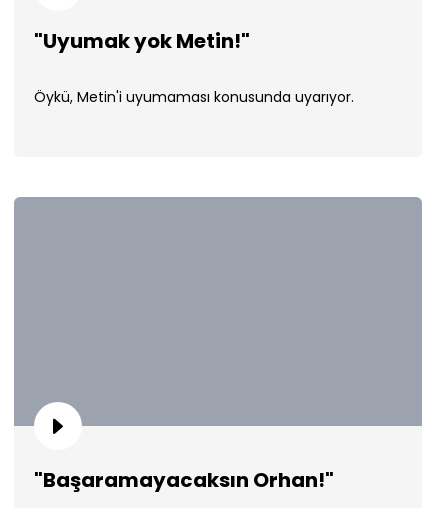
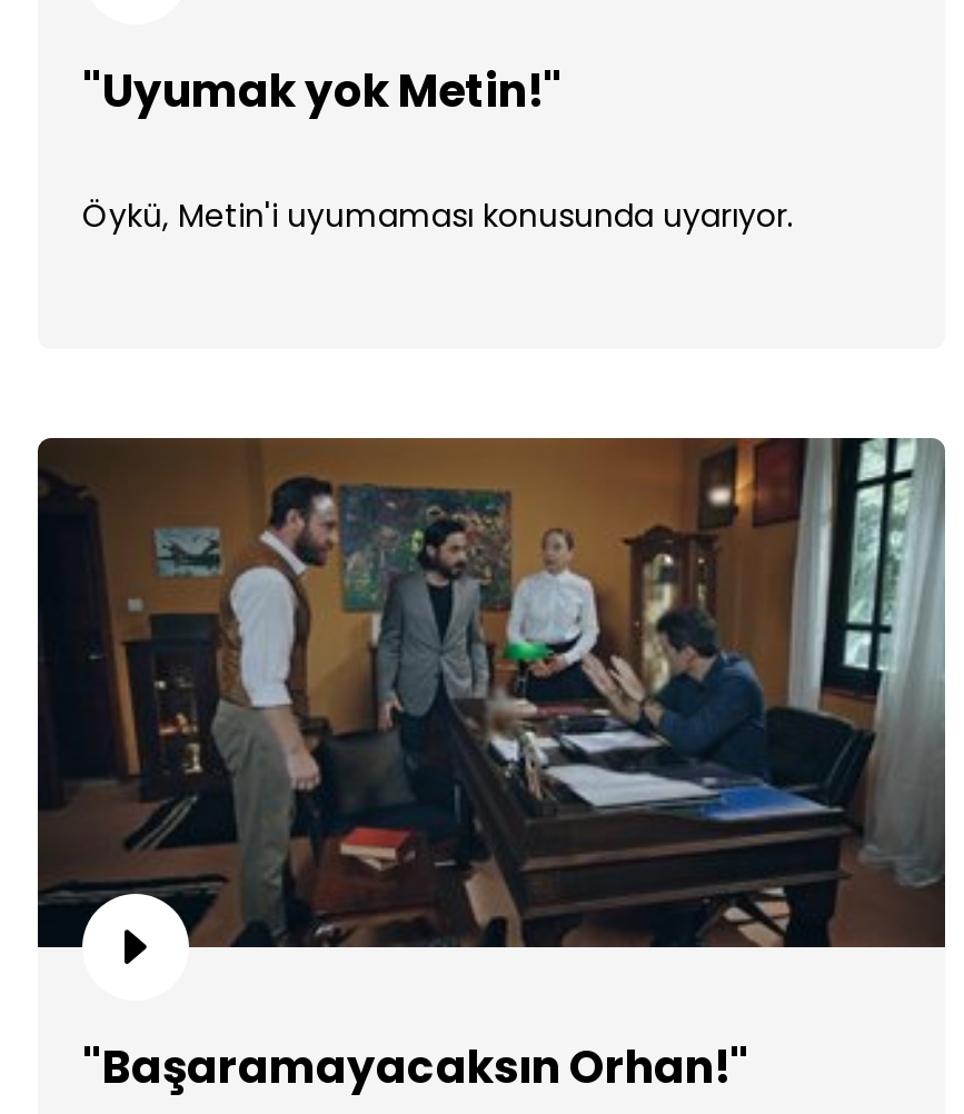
+ [image]
